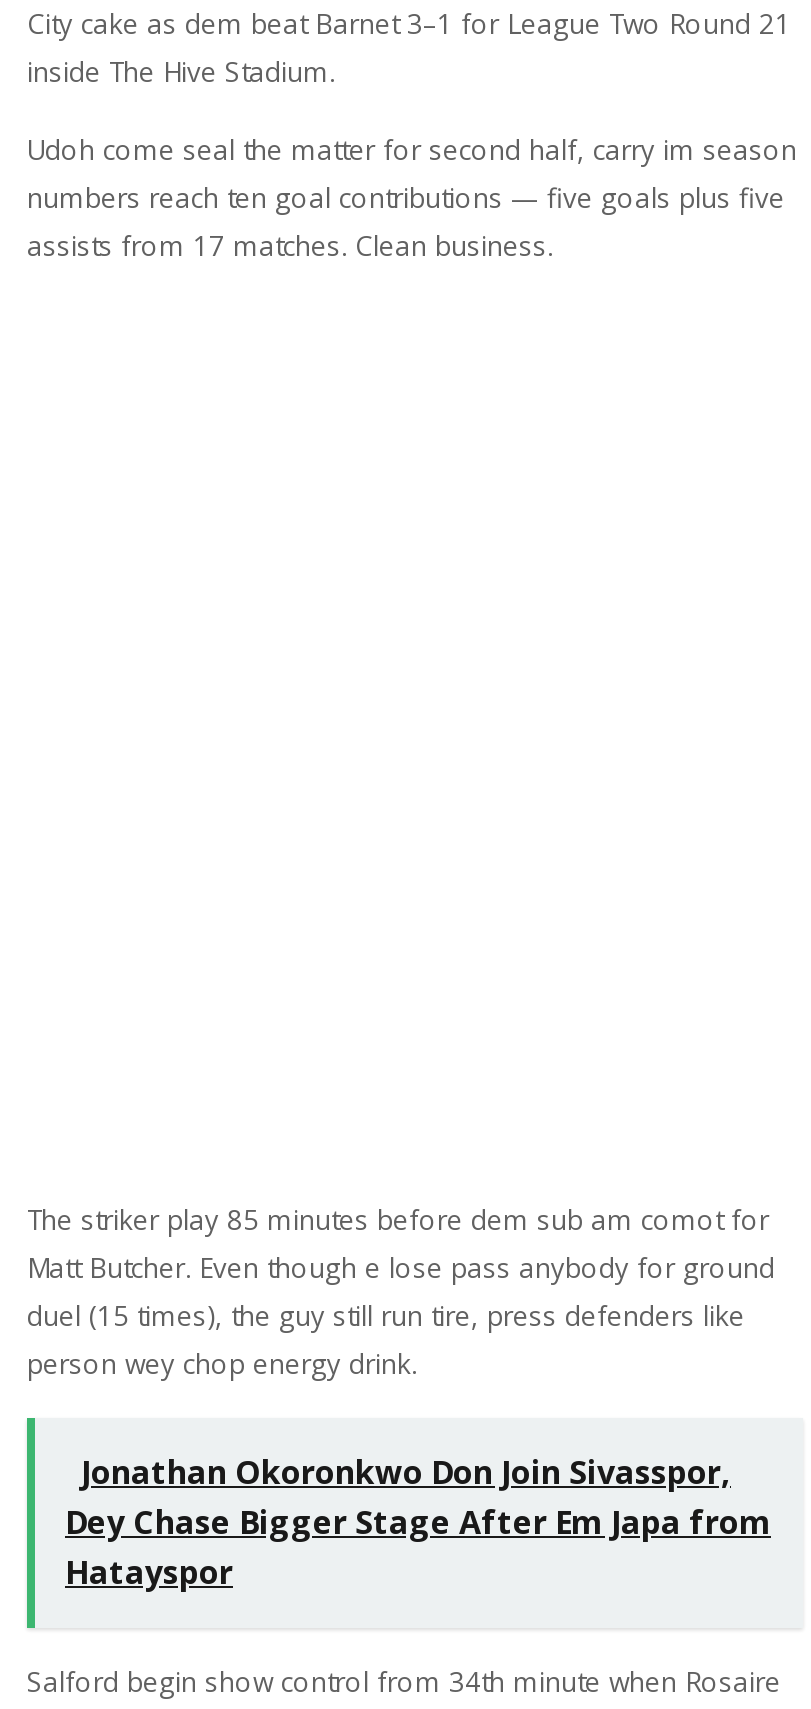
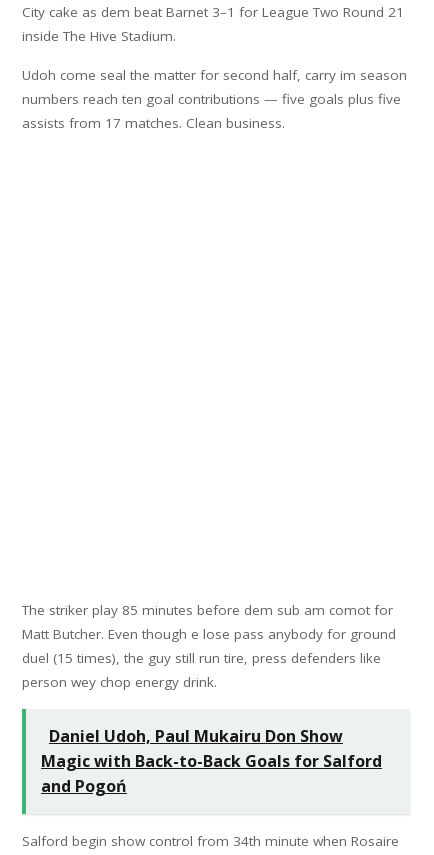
- Jonathan Okoronkwo Don Join Sivasspor,
- Dey Chase Bigger Stage After Em Japa from
- Hatayspor
+ Daniel Udoh, Paul Mukairu Don Show
+ Magic with Back-to-Back Goals for Salford
+ and Pogoń
